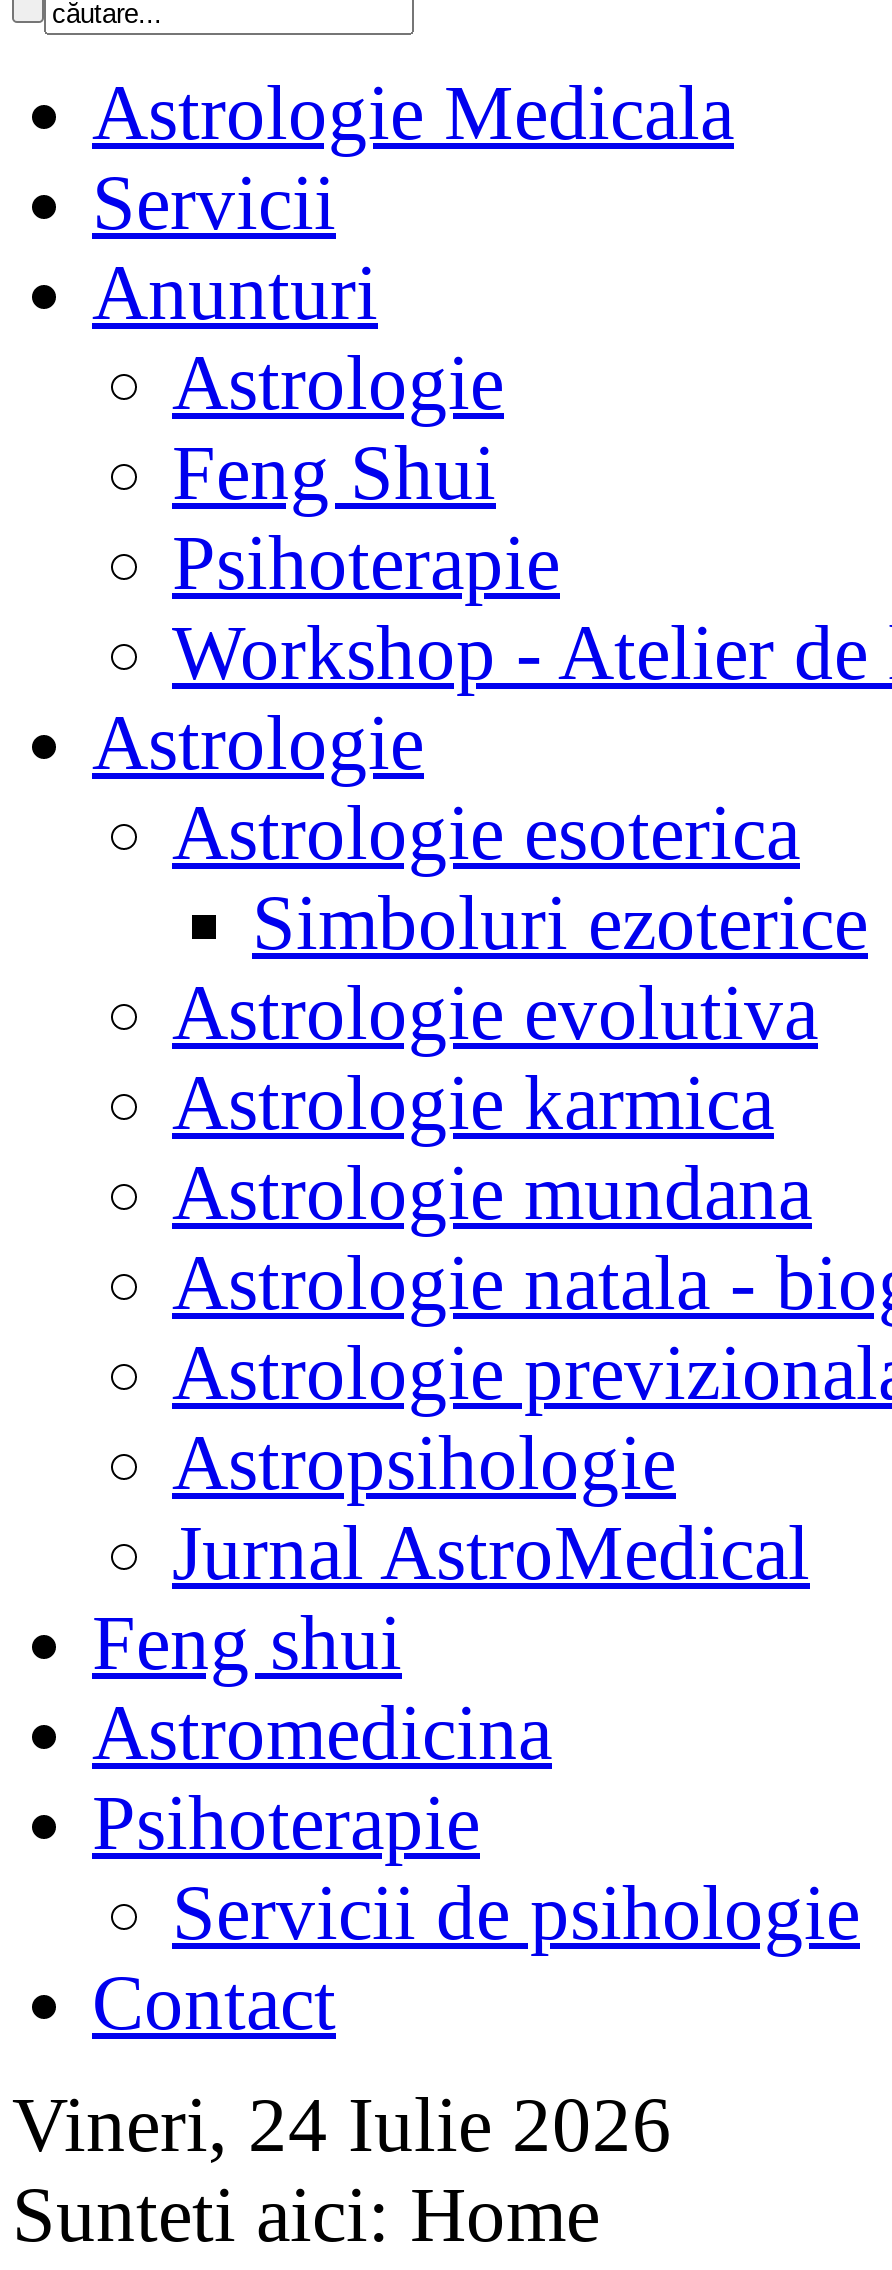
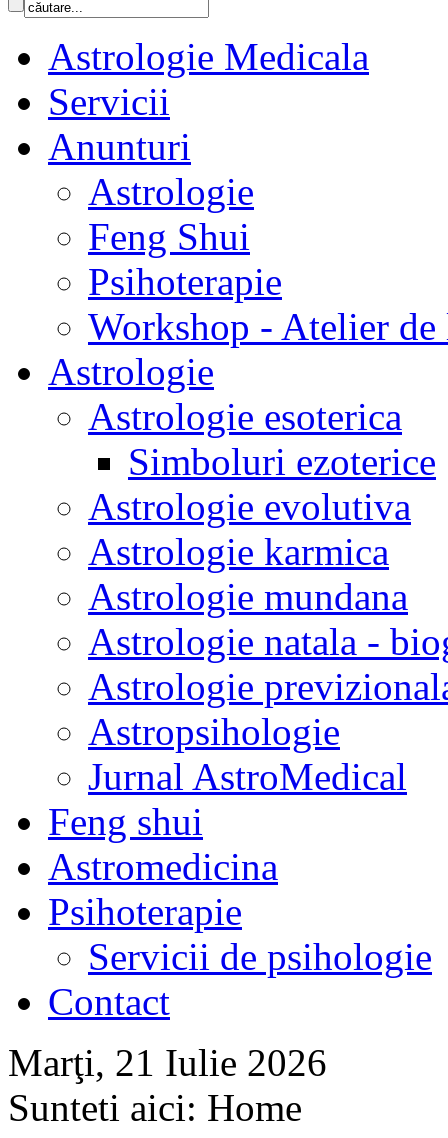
- Vineri, 24 Iulie 2026
+ Marţi, 21 Iulie 2026
